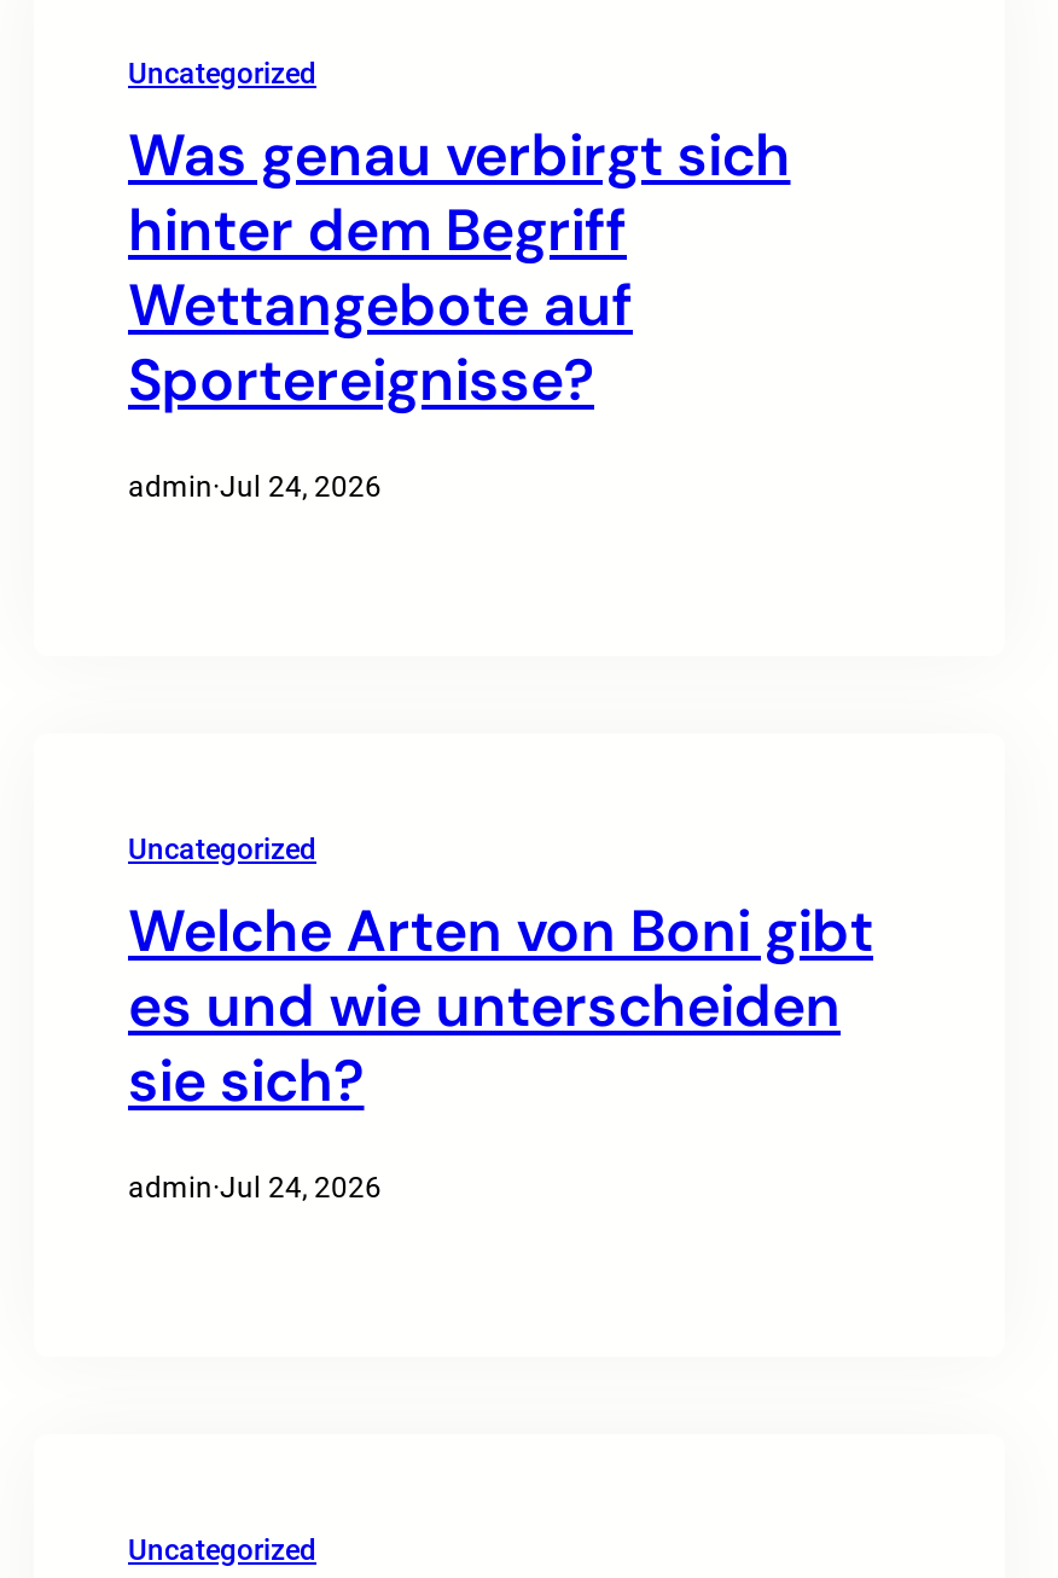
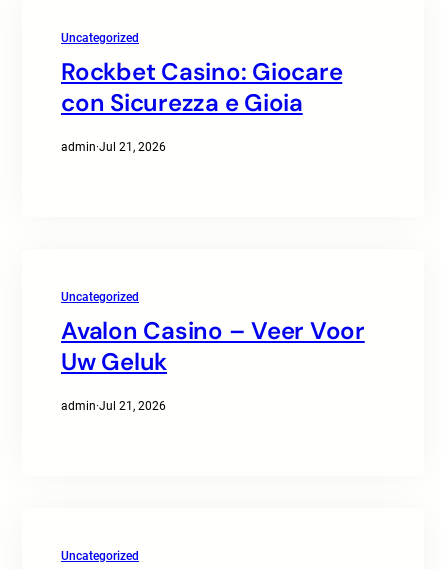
- Was genau verbirgt sich
- hinter dem Begriff
- Wettangebote auf
- Sportereignisse?
+ Rockbet Casino: Giocare
+ con Sicurezza e Gioia

- admin·Jul 24, 2026
+ admin·Jul 21, 2026

- Welche Arten von Boni gibt
- es und wie unterscheiden
- sie sich?
+ Avalon Casino – Veer Voor
+ Uw Geluk

- admin·Jul 24, 2026
+ admin·Jul 21, 2026
